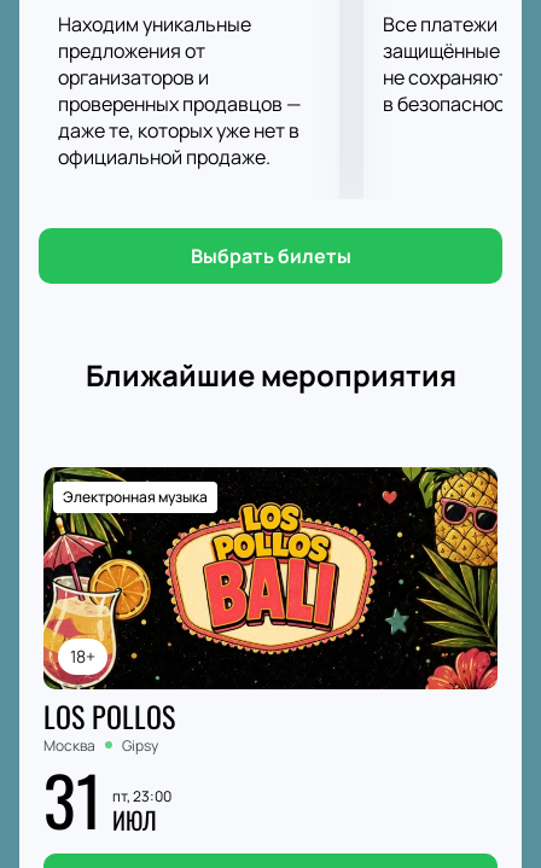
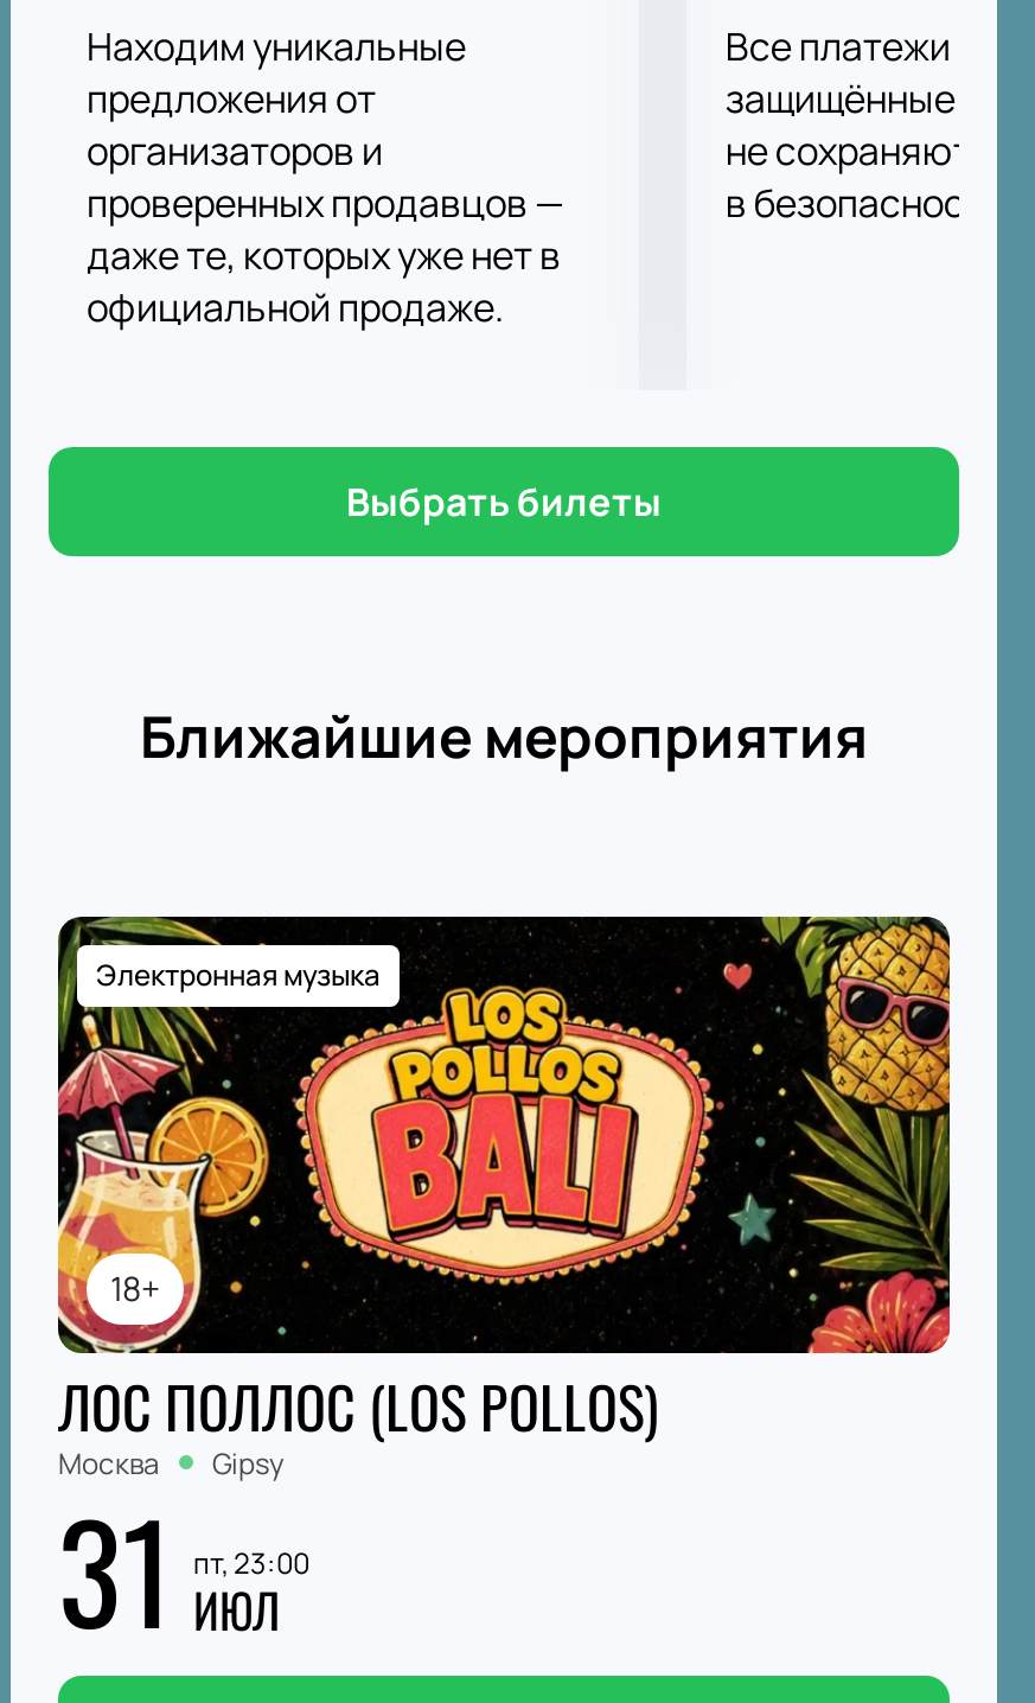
- LOS POLLOS
+ ЛОС ПОЛЛОС (LOS POLLOS)
